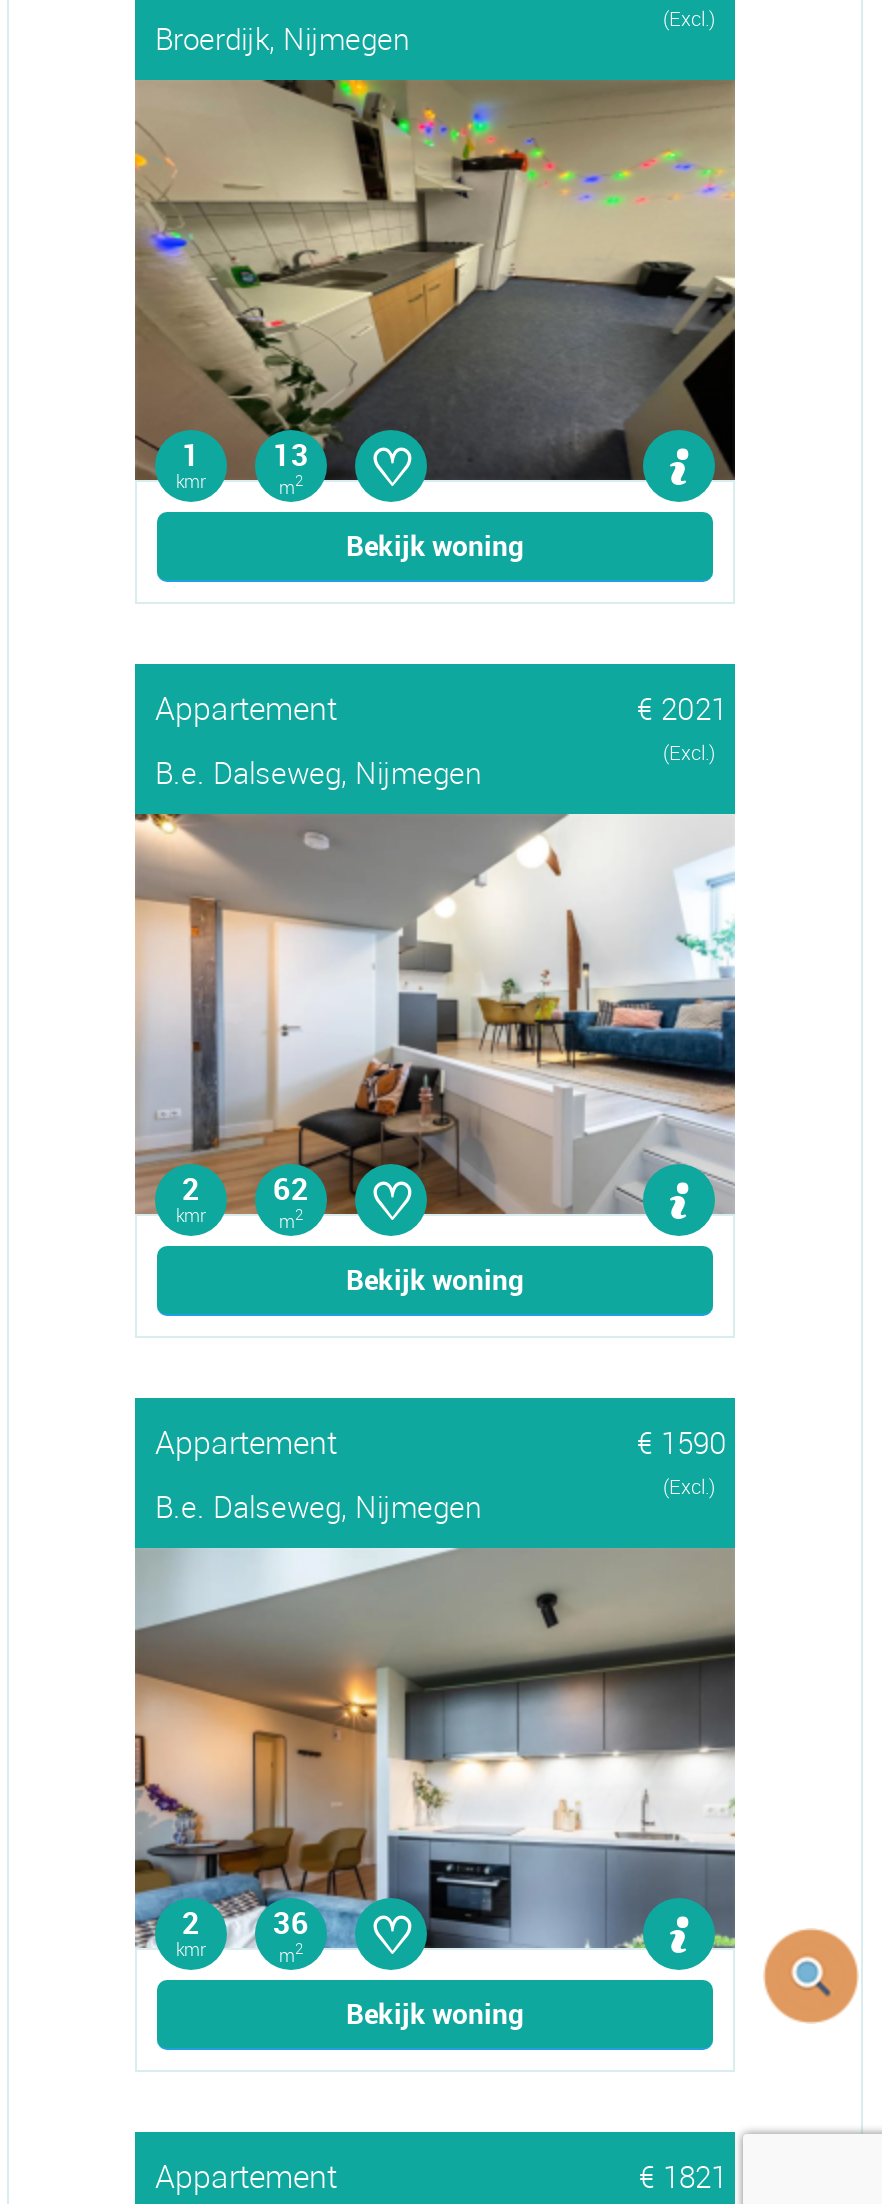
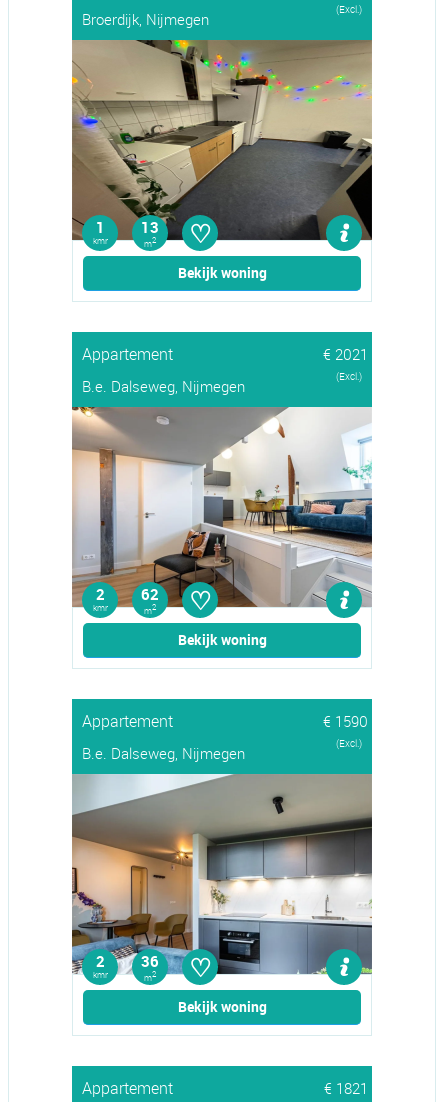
- [image]
